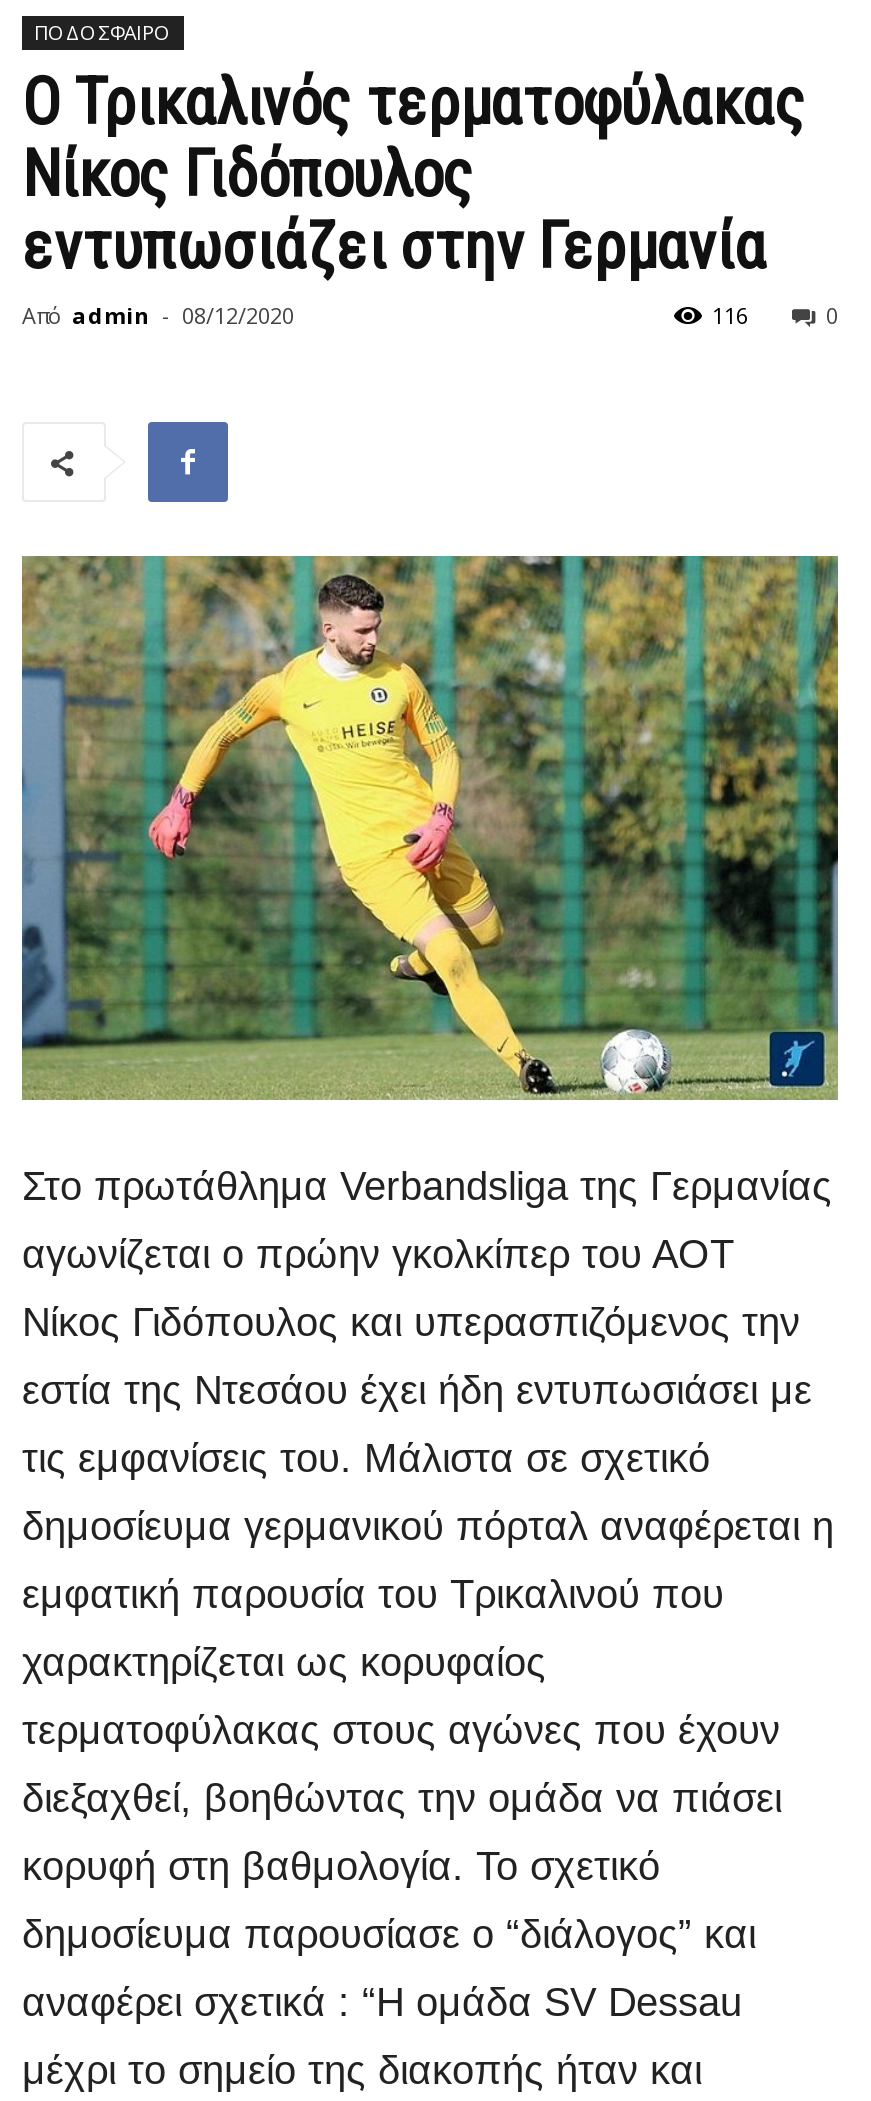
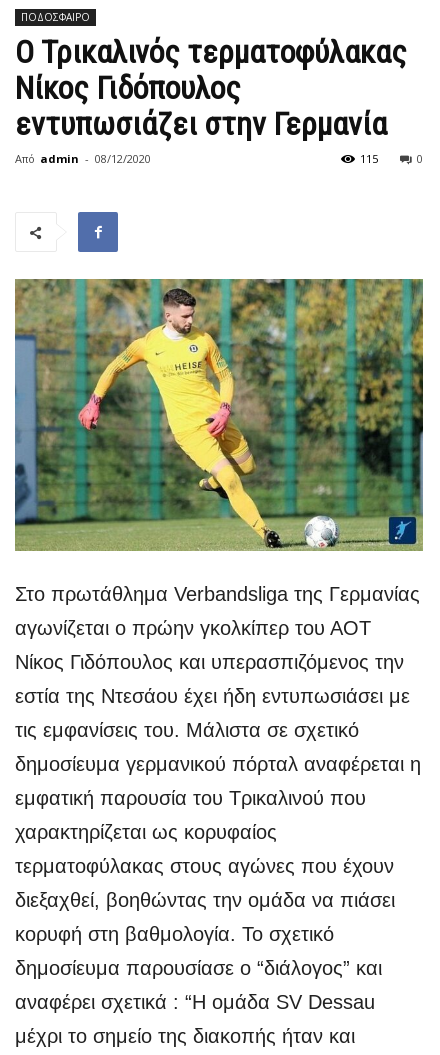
- 116
+ 115
